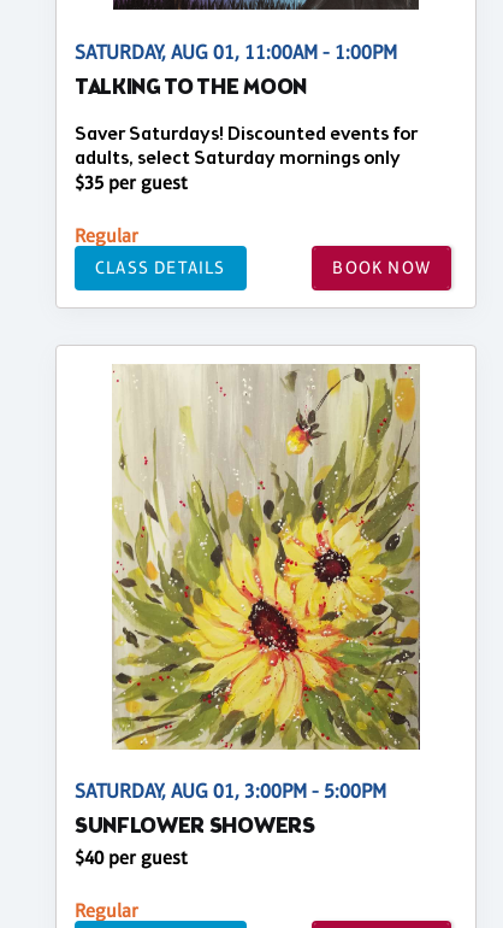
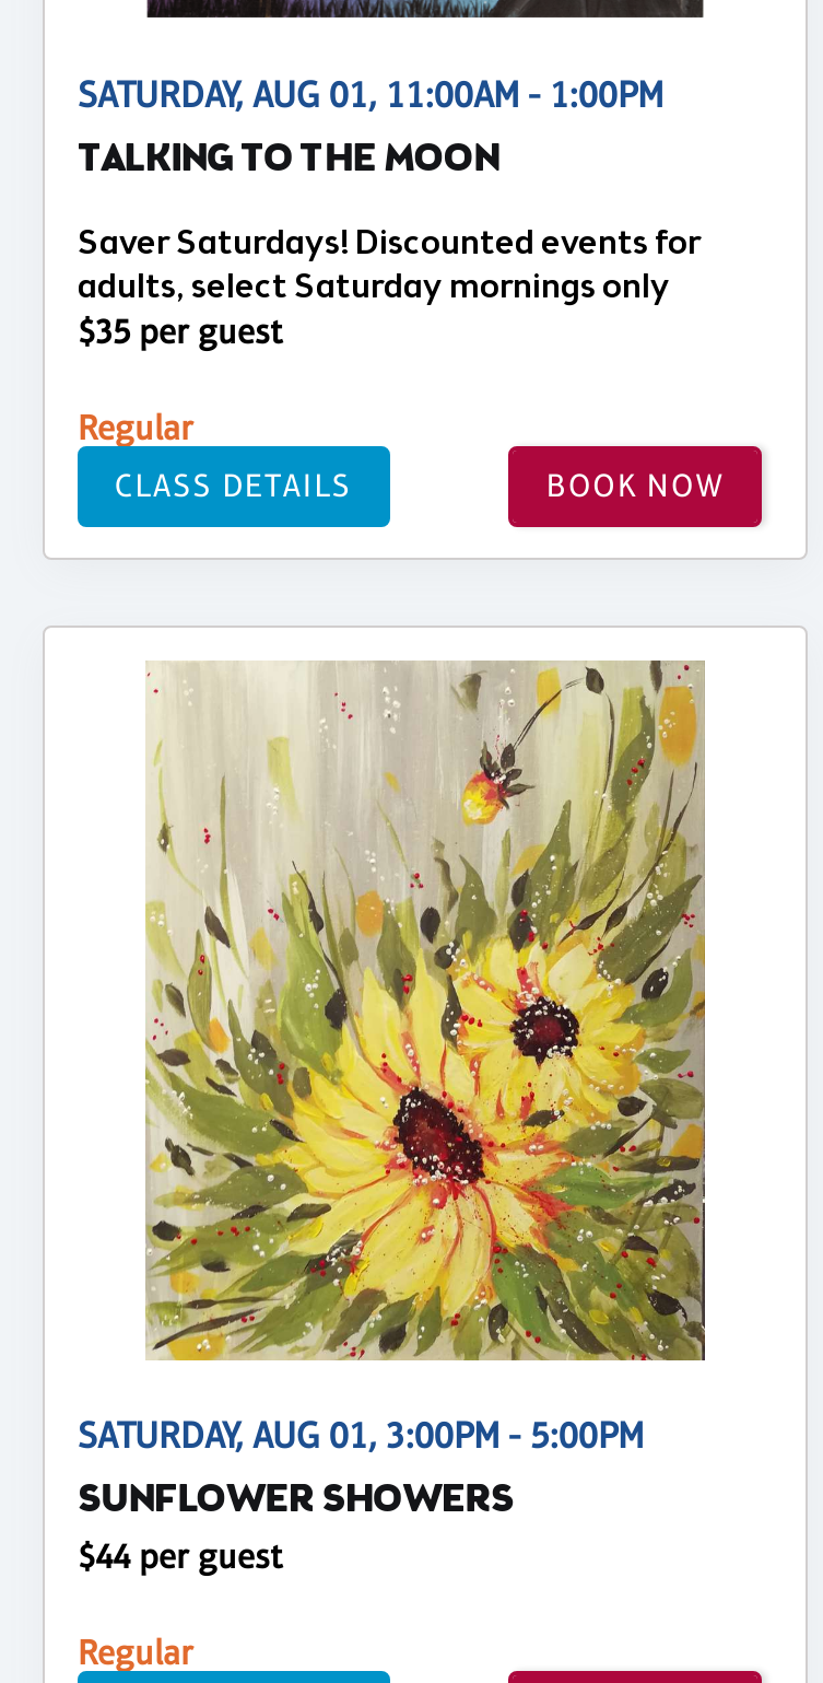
- $40 per guest
+ $44 per guest
